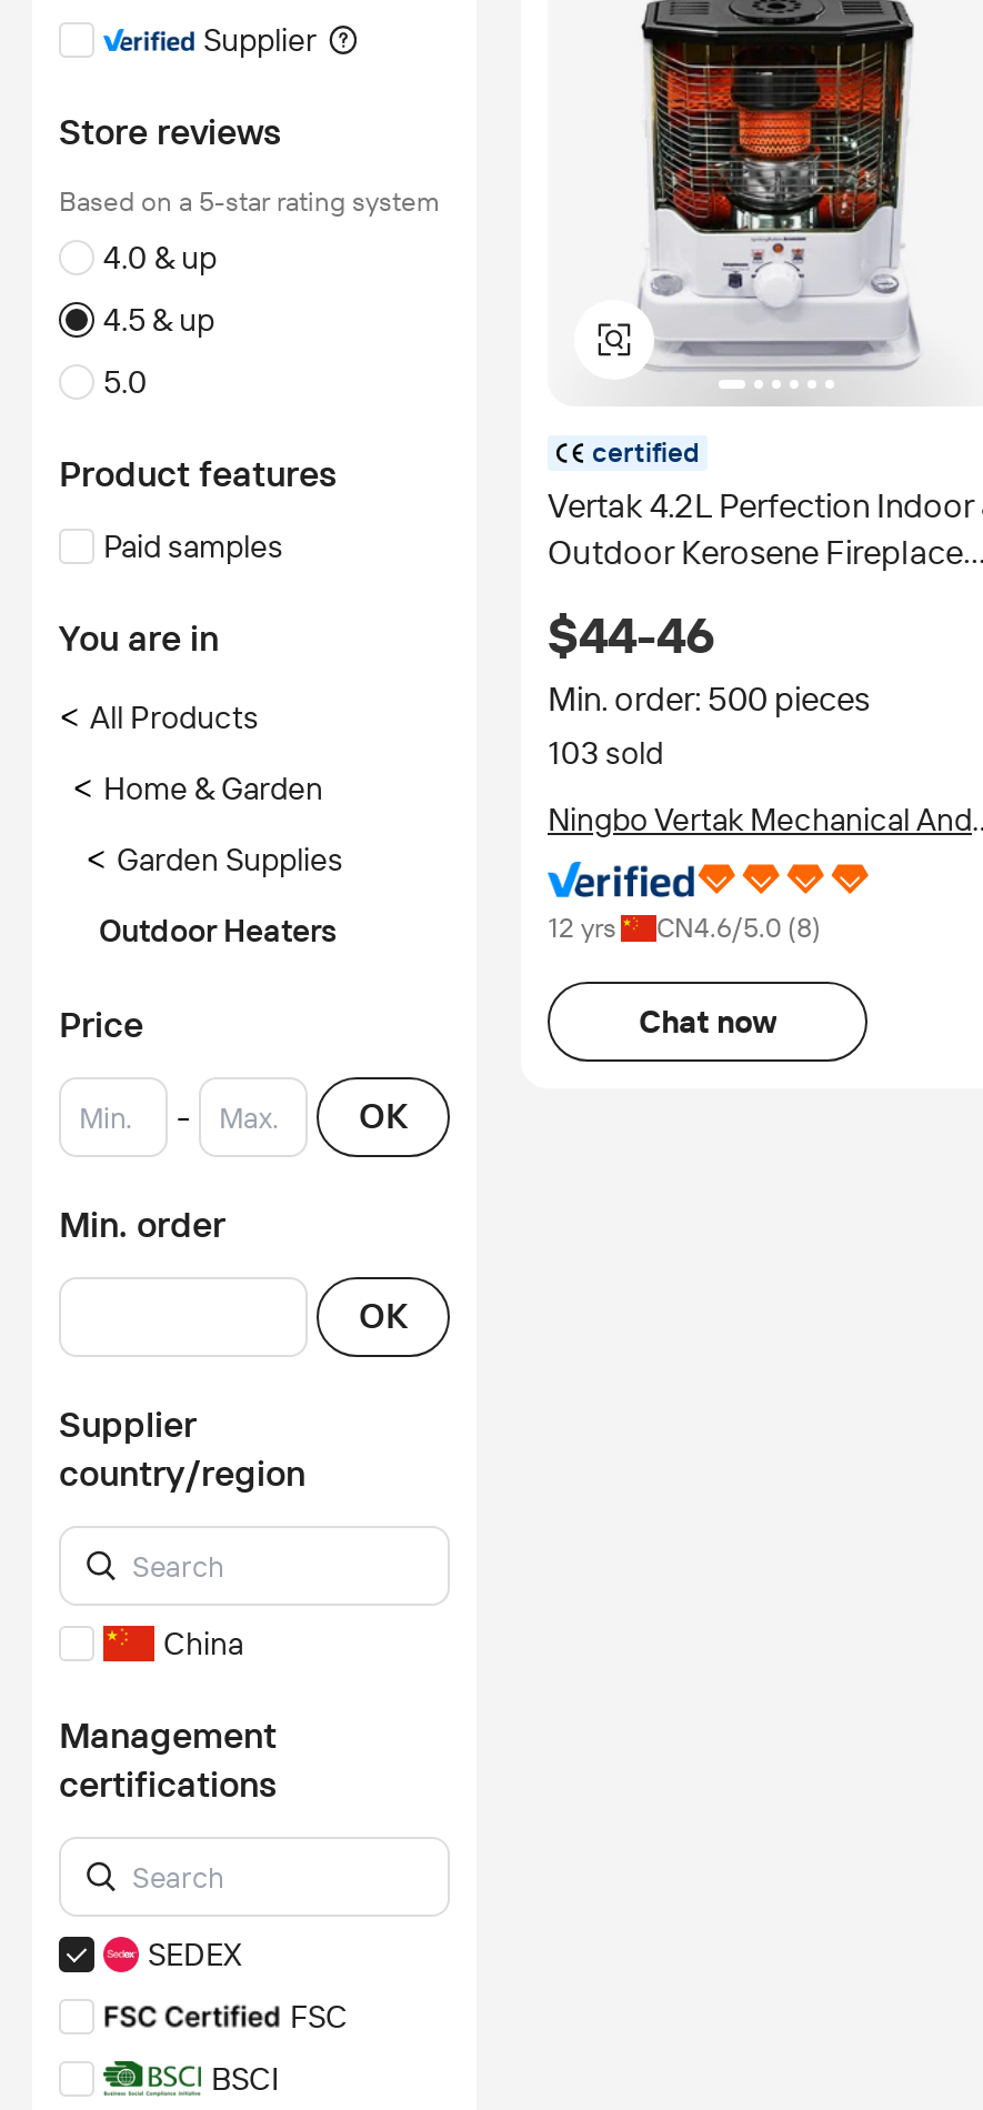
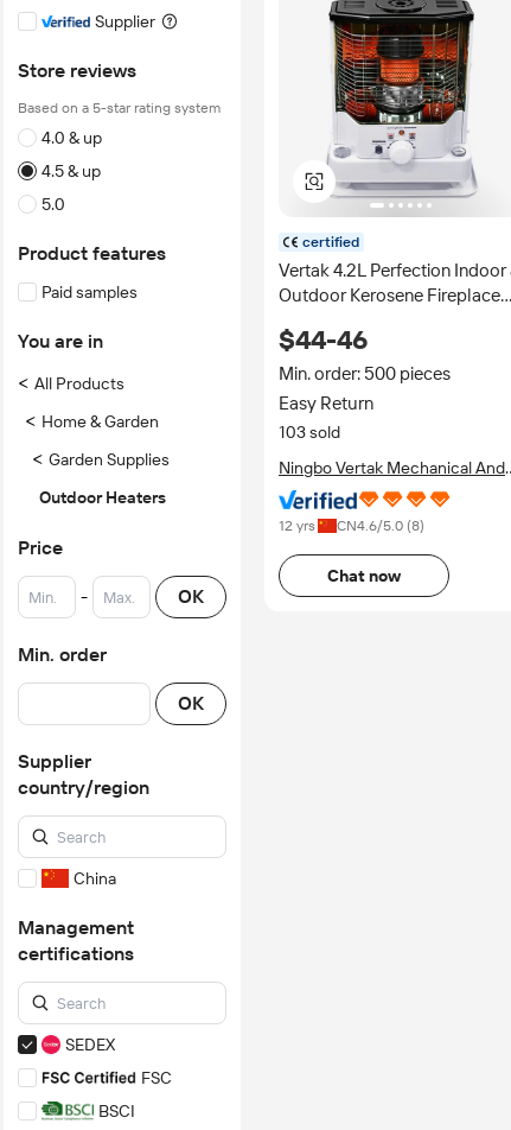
+ Easy Return

moved down: 103 sold | Ningbo Vertak Mechanical And | 12 yrs | CN4.6/5.0 (8) | Chat now
